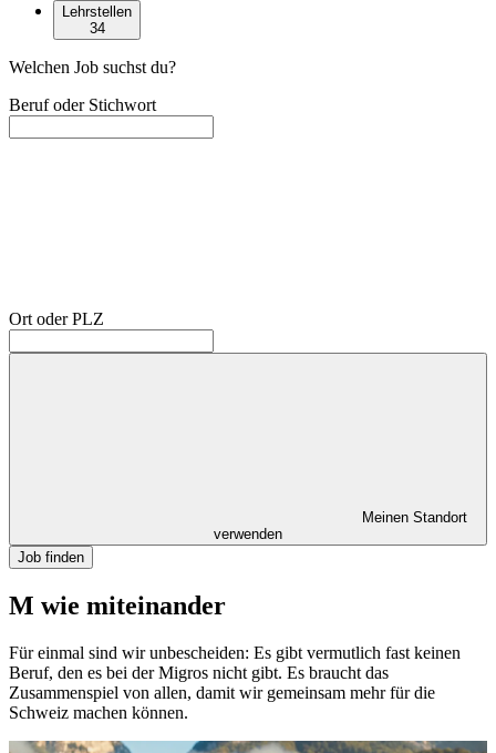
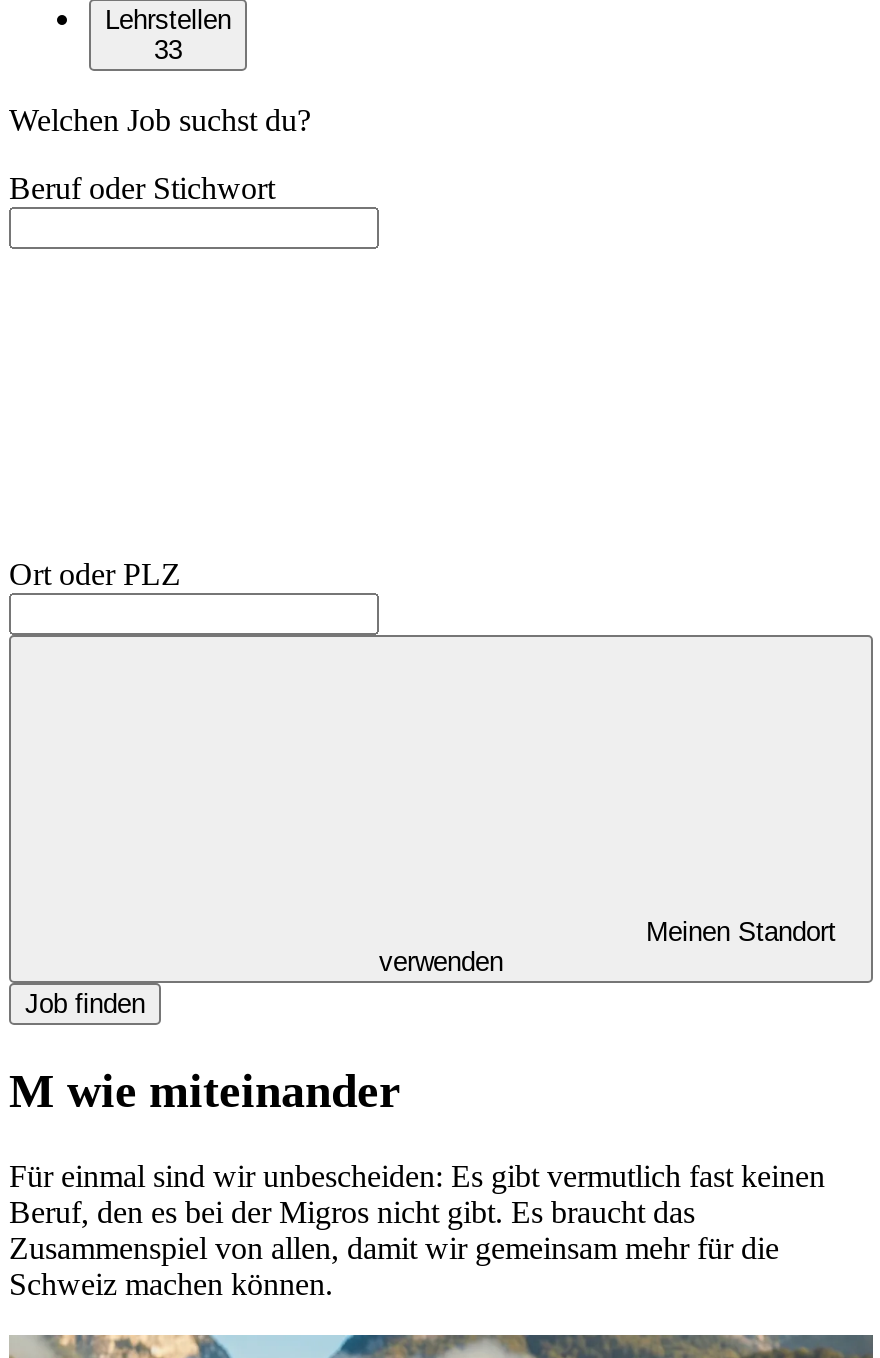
- 34
+ 33
